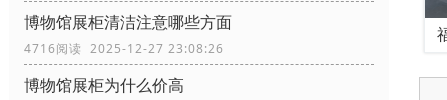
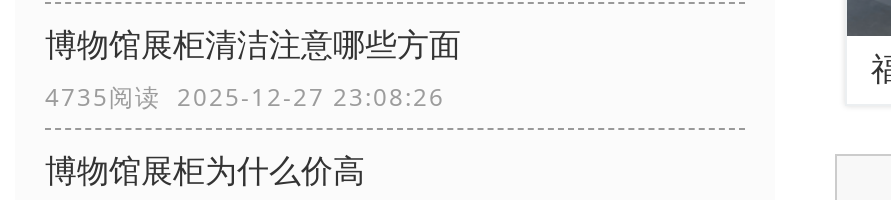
- 4716阅读 2025-12-27 23:08:26
+ 4735阅读 2025-12-27 23:08:26
